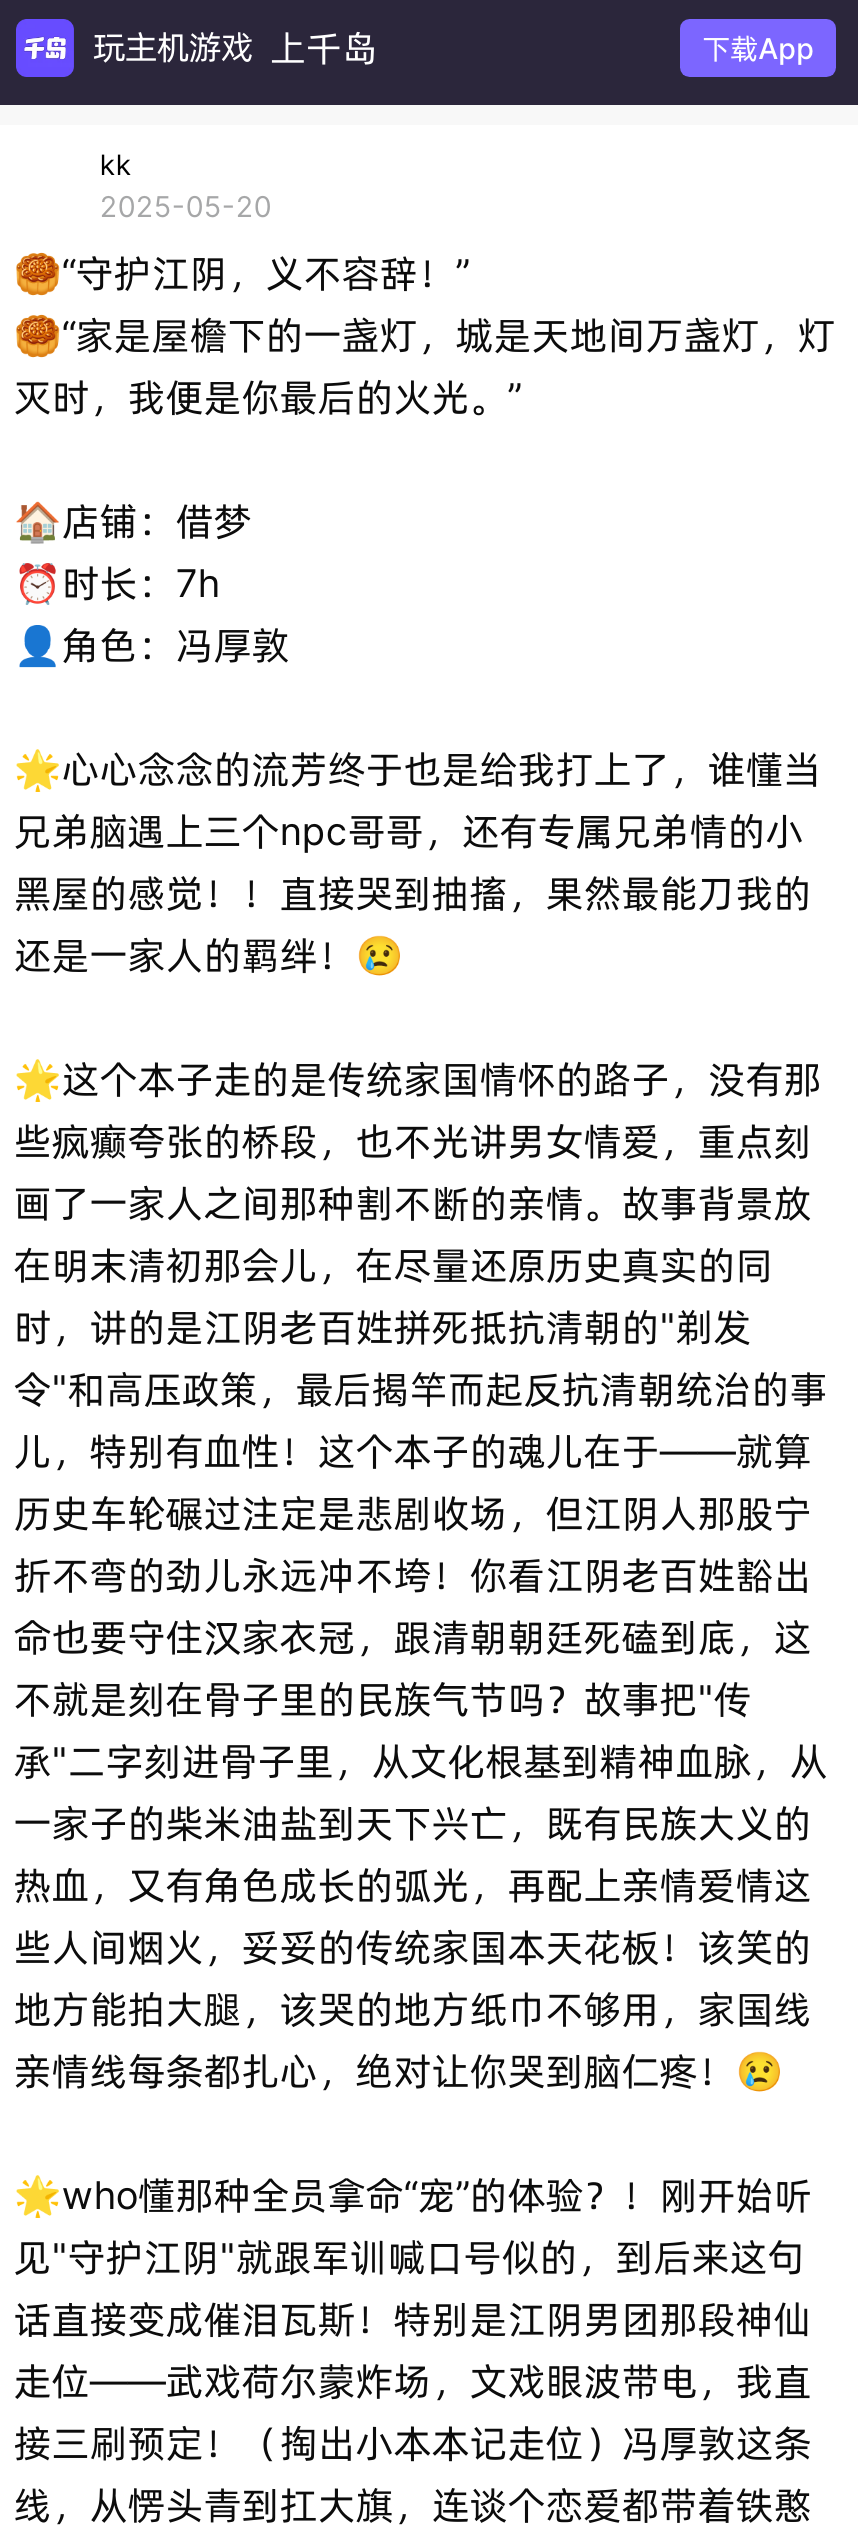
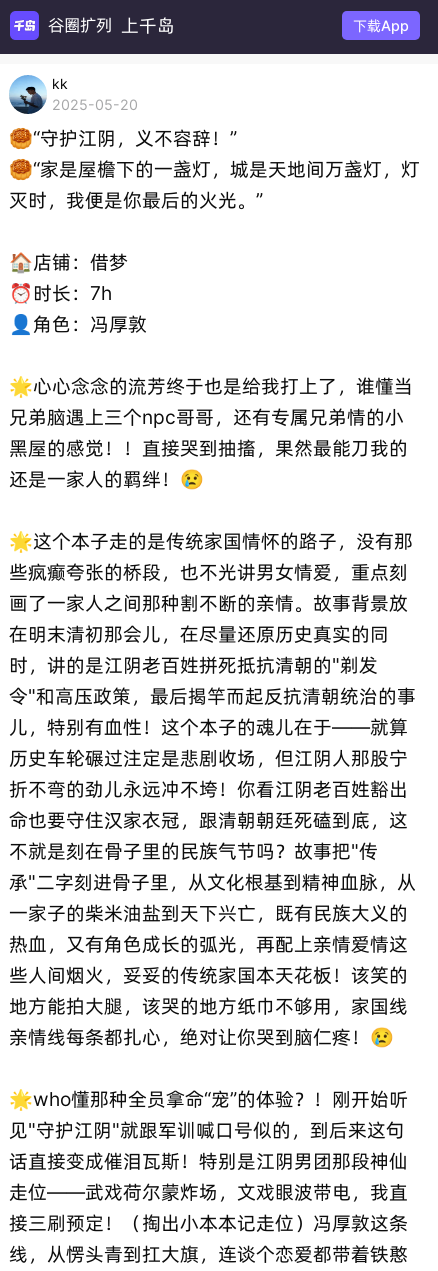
- 玩主机游戏 上千岛
+ 谷圈扩列 上千岛

+ [image]
